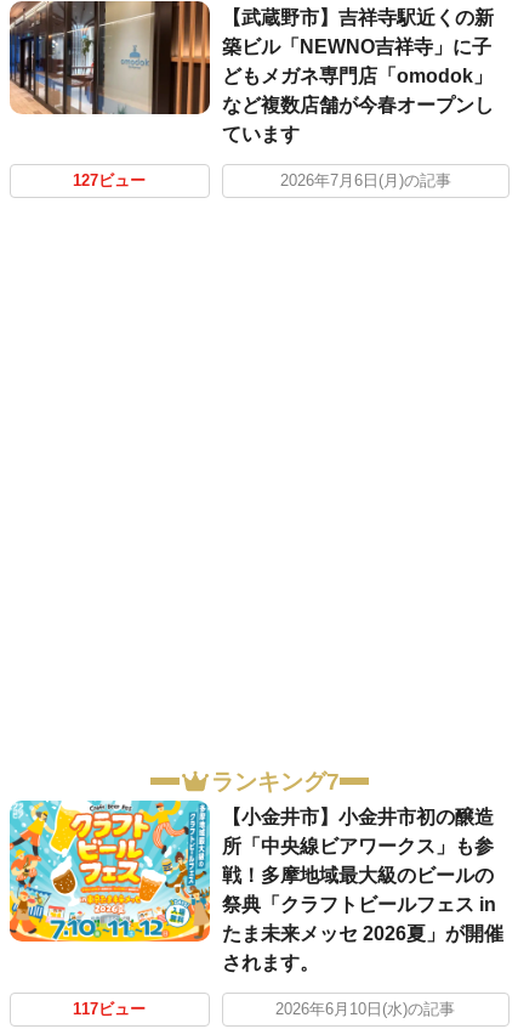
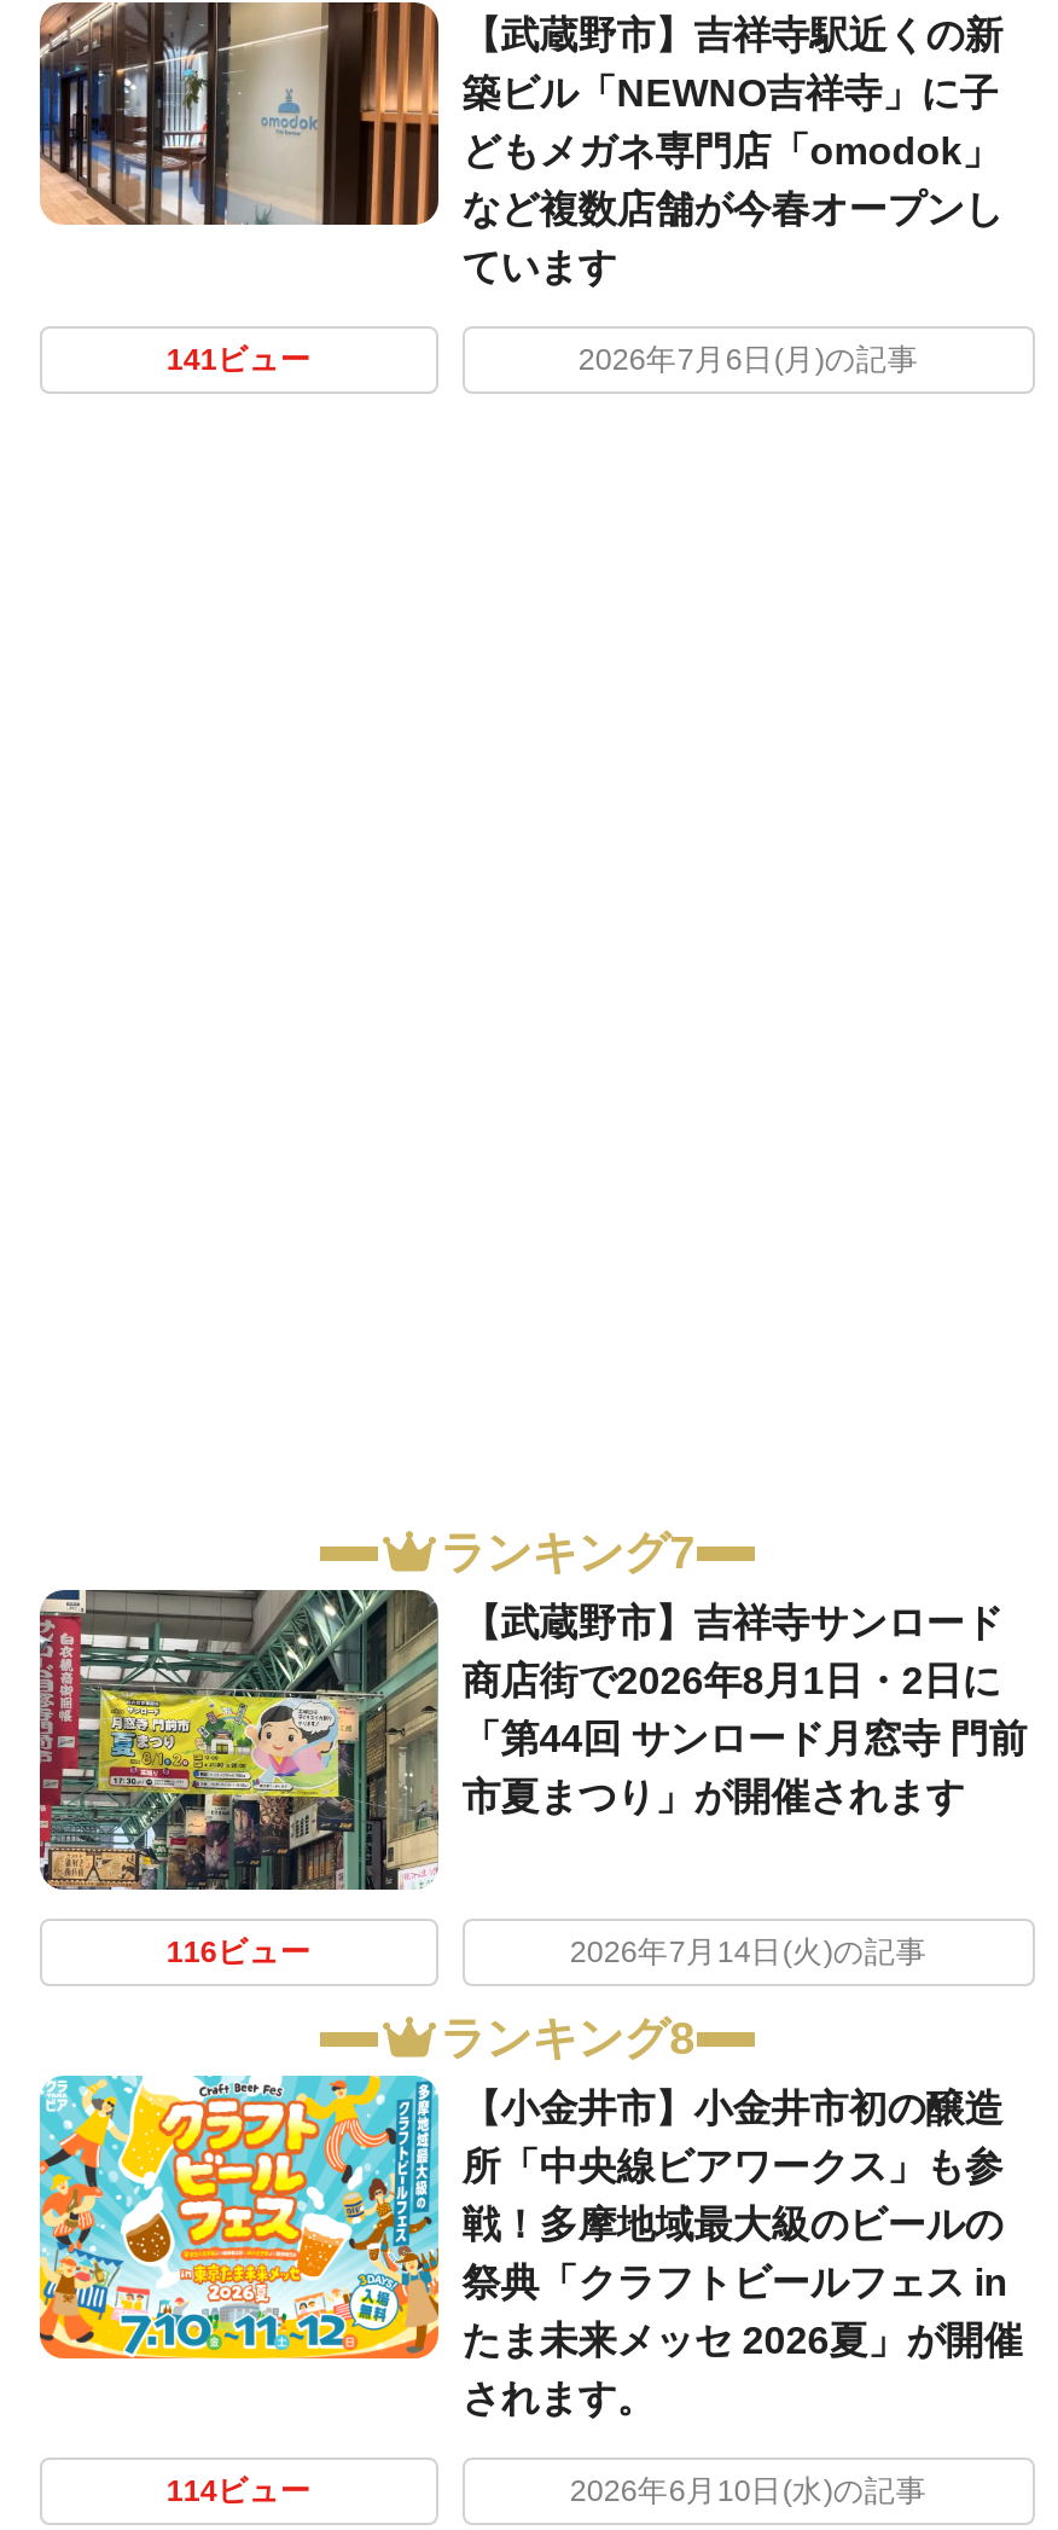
- 127ビュー
+ 141ビュー

+ [image]
+ 【武蔵野市】吉祥寺サンロード
+ 商店街で2026年8月1日・2日に
+ 「第44回 サンロード月窓寺 門前
+ 市夏まつり」が開催されます

+ 116ビュー
+ 2026年7月14日(火)の記事
+ ランキング8

- 117ビュー
+ 114ビュー
